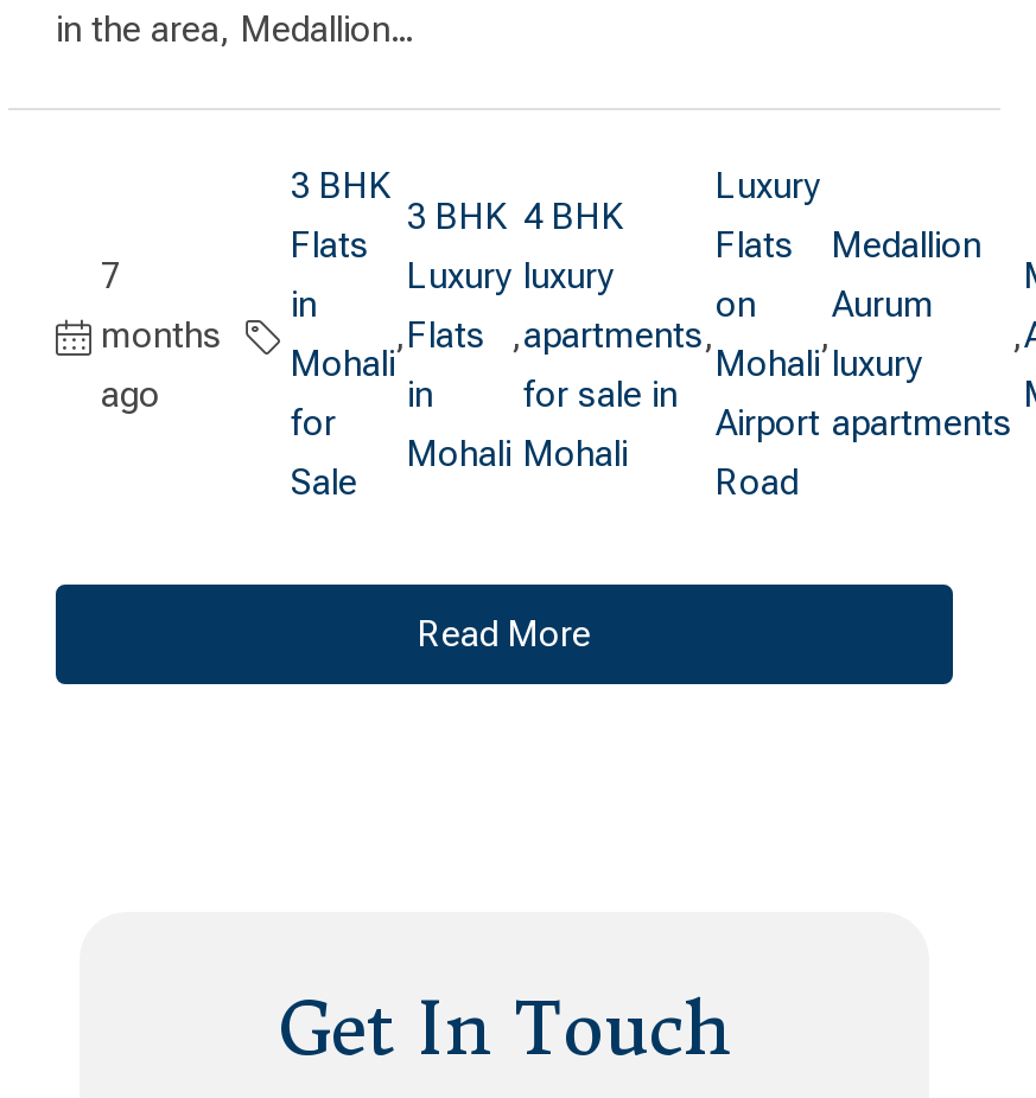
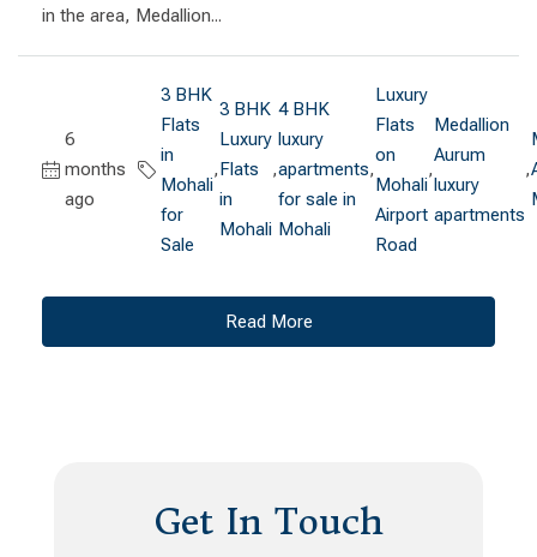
- 7
+ 6
